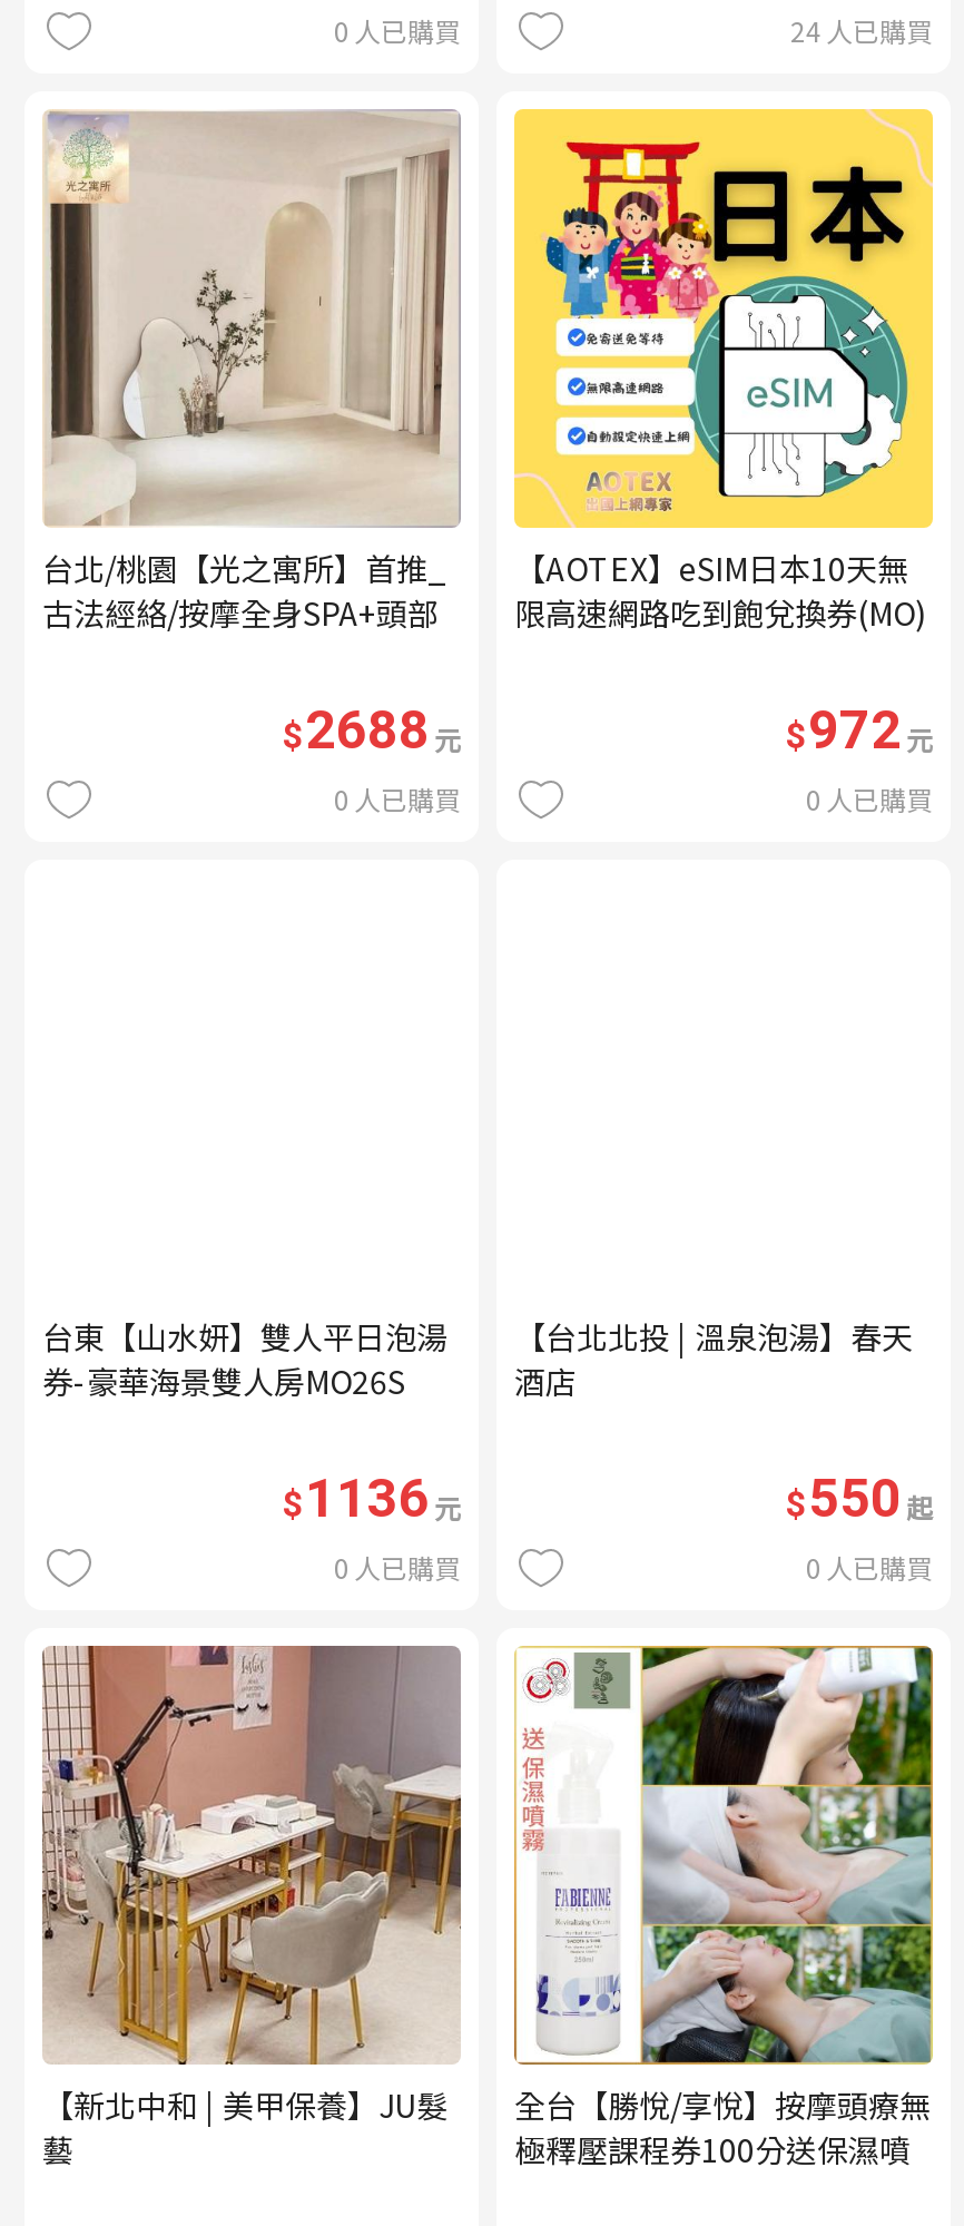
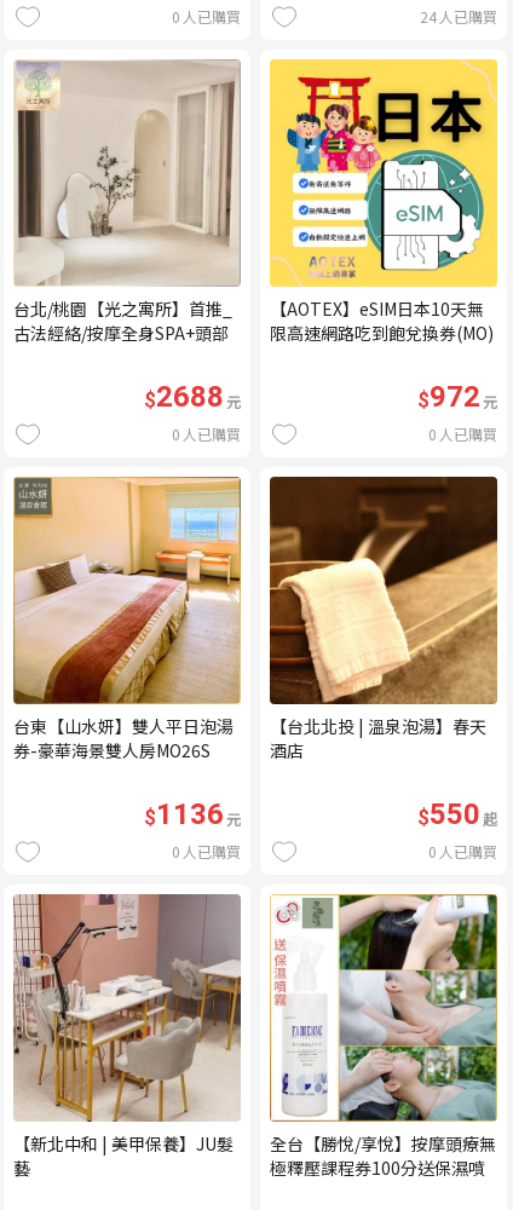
+ [image]

+ [image]
